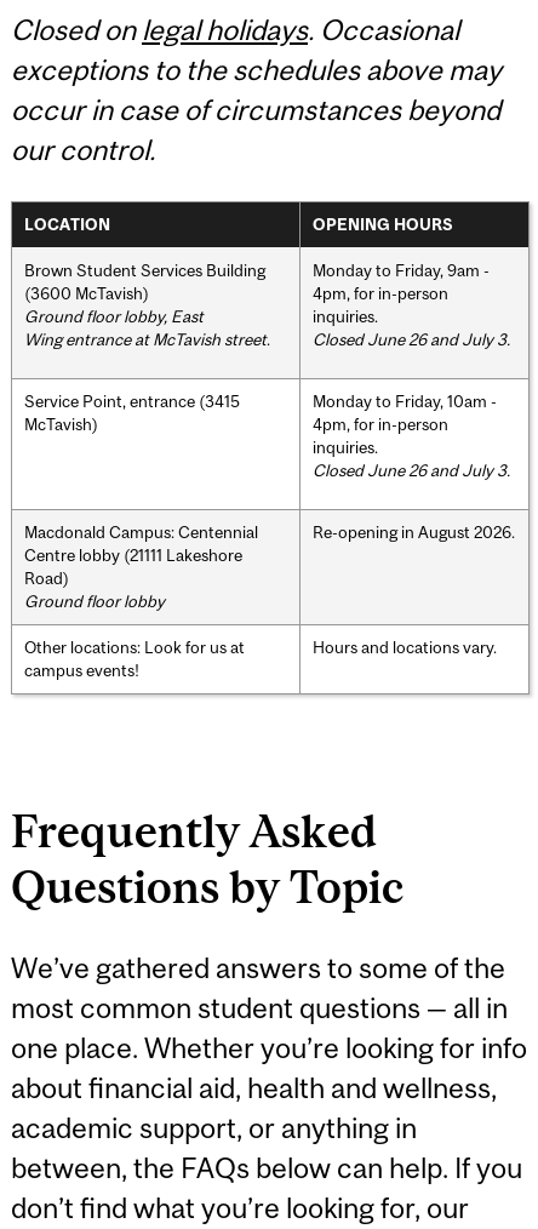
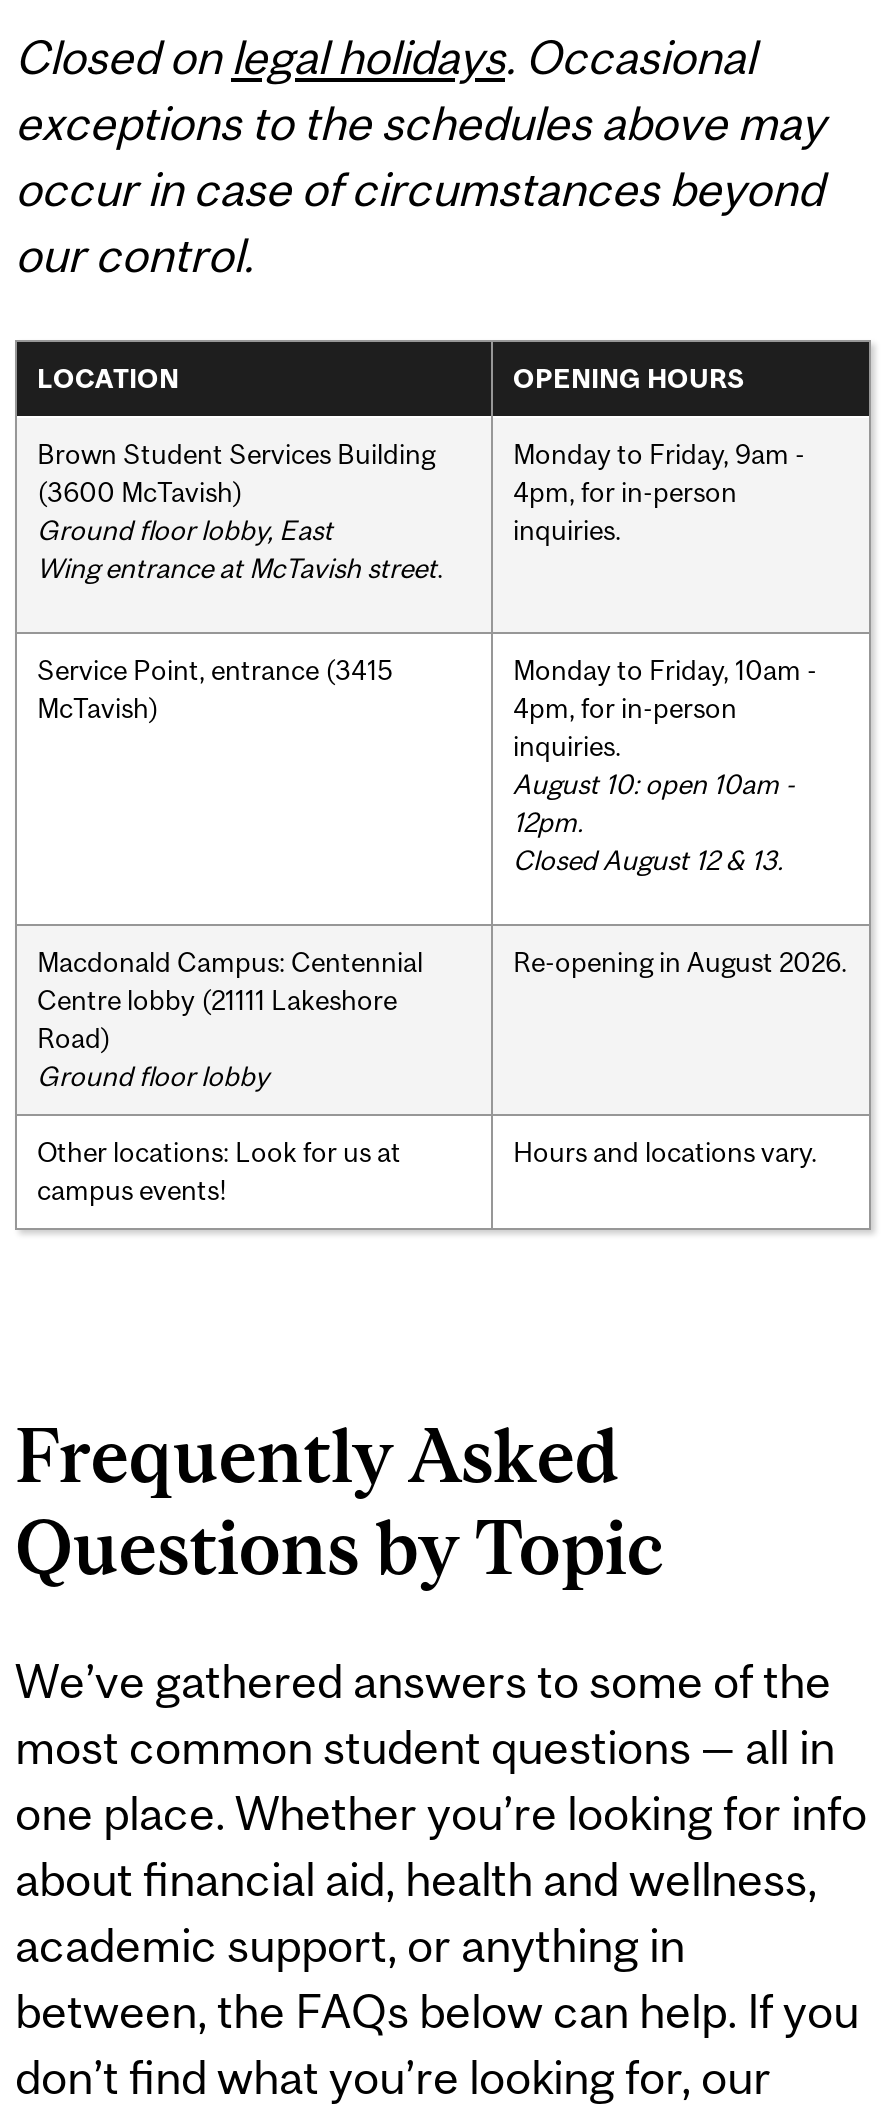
- Closed June 26 and July 3.

- Closed June 26 and July 3.
+ August 10: open 10am -
+ 12pm.
+ Closed August 12 & 13.
